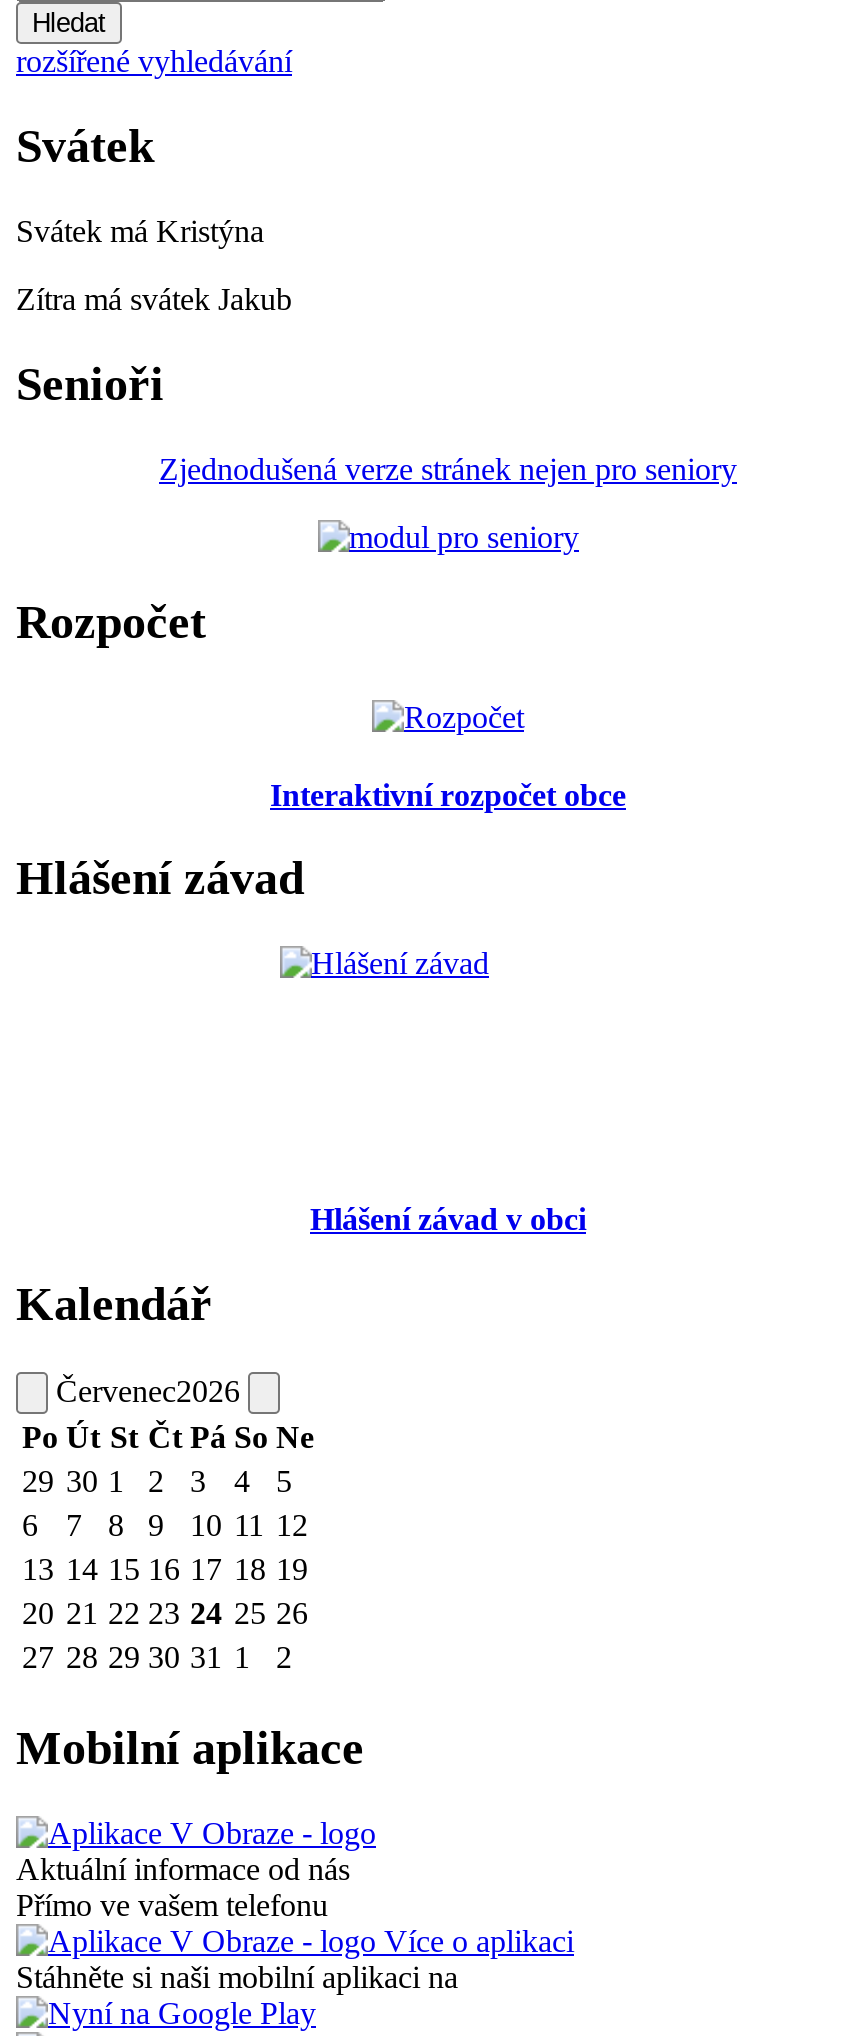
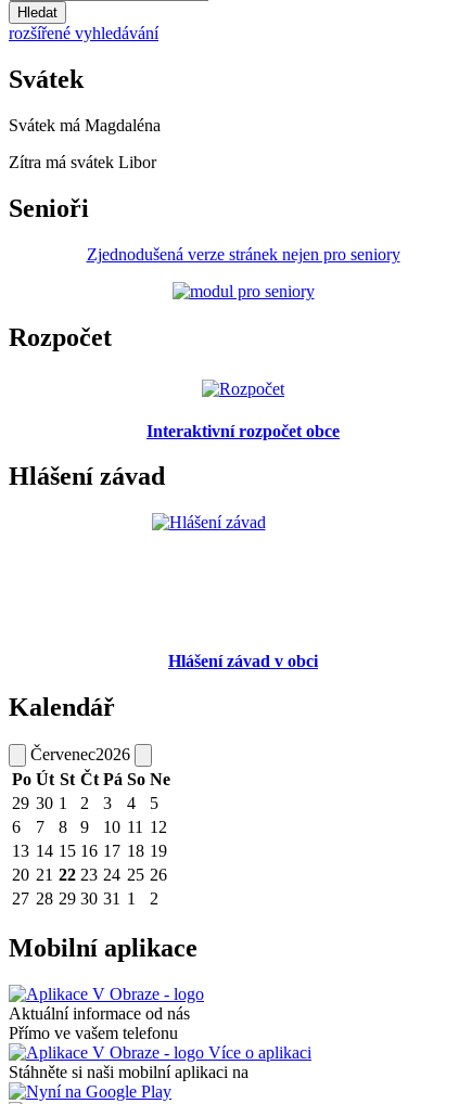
- Svátek má Kristýna
+ Svátek má Magdaléna

- Zítra má svátek Jakub
+ Zítra má svátek Libor
